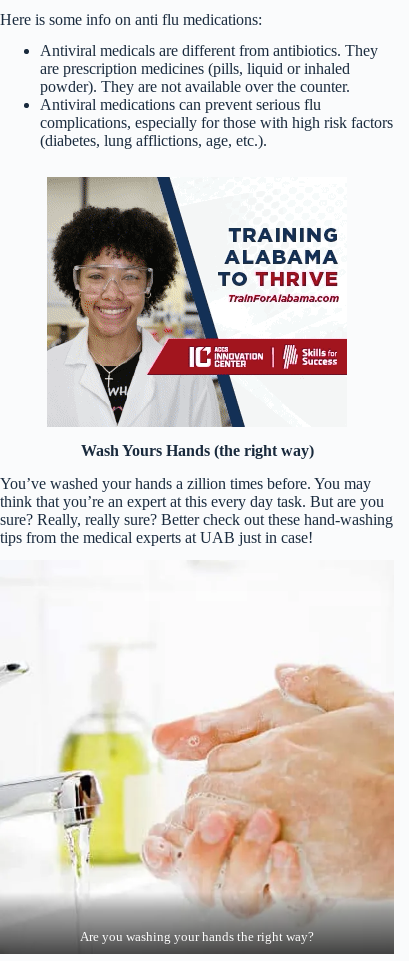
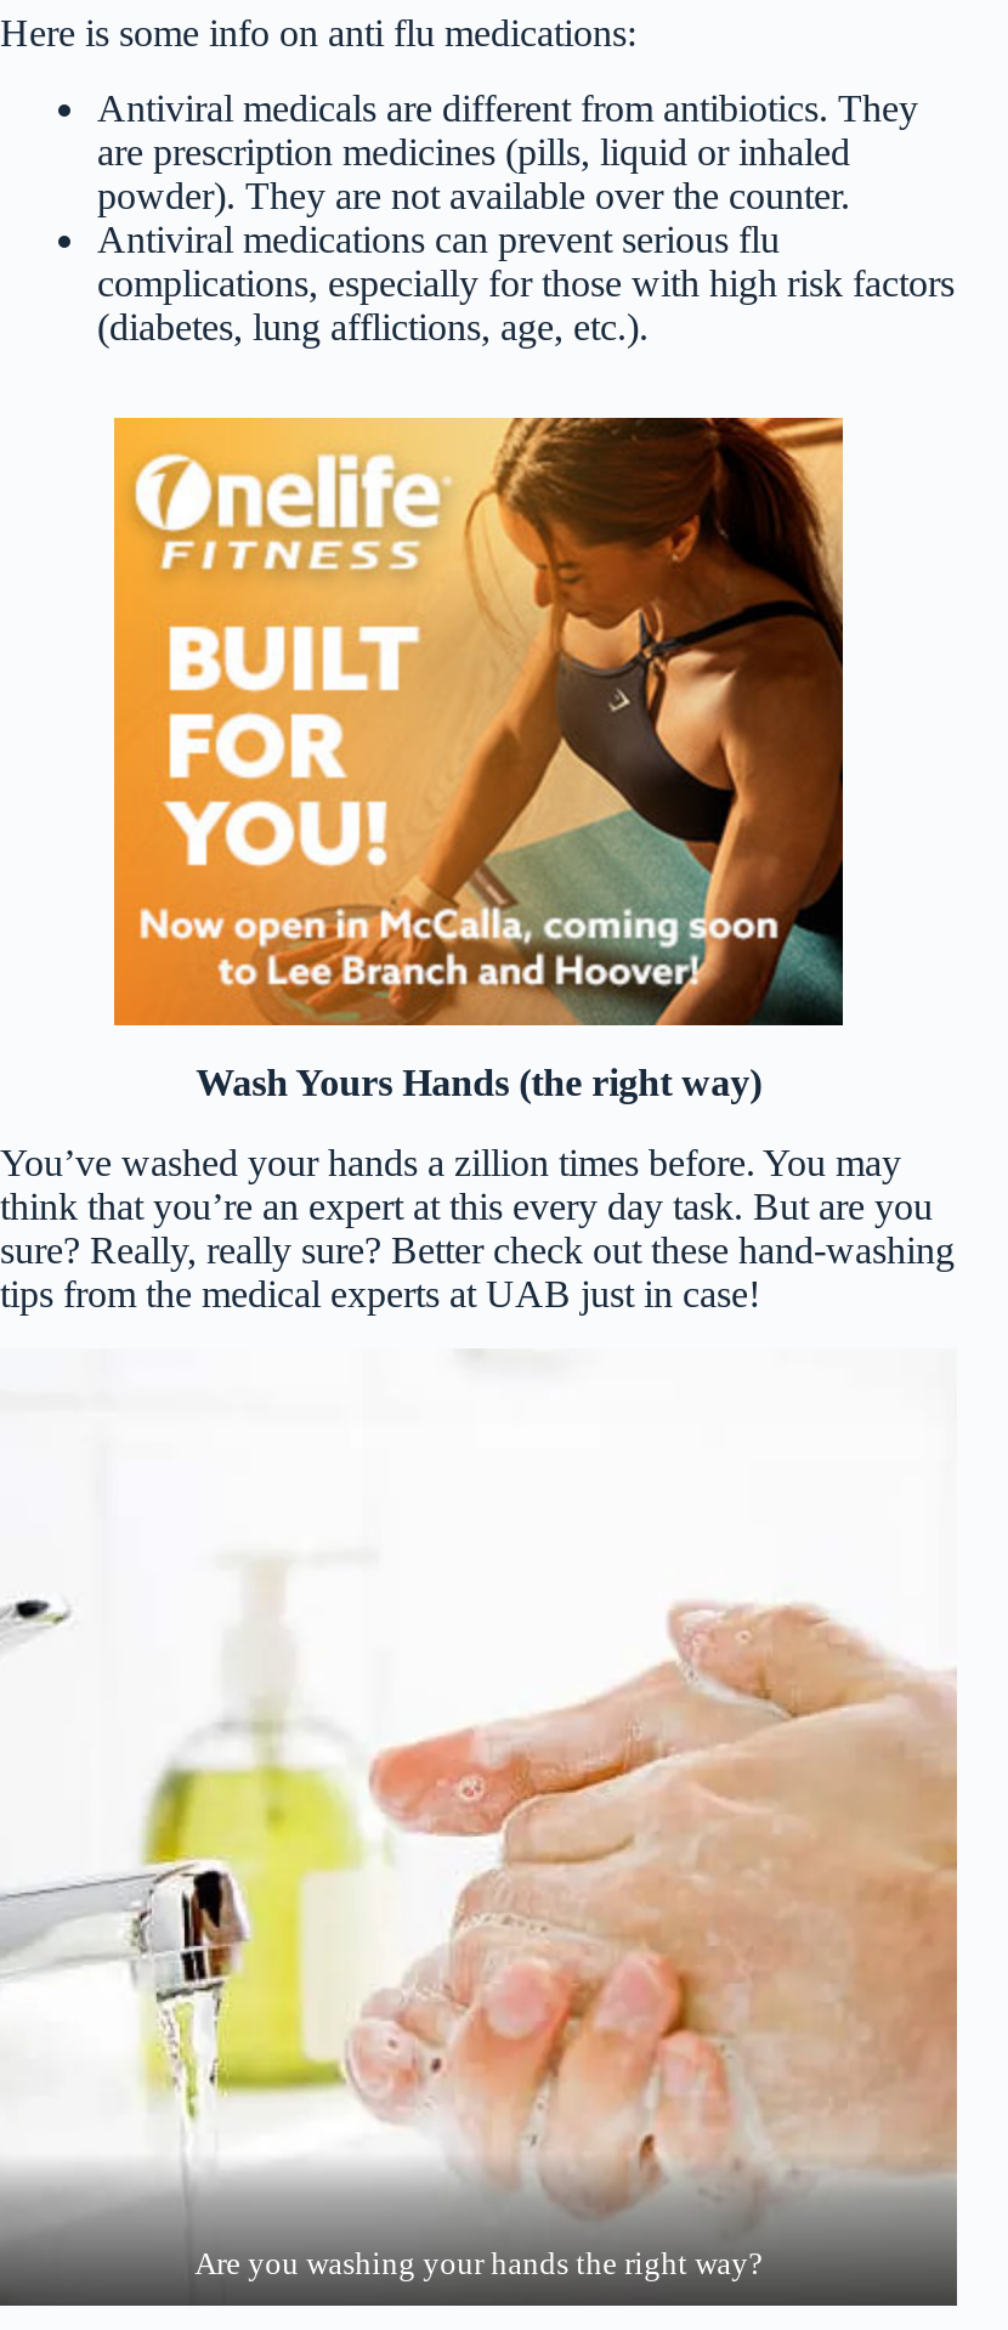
- [image]
+ [image]
